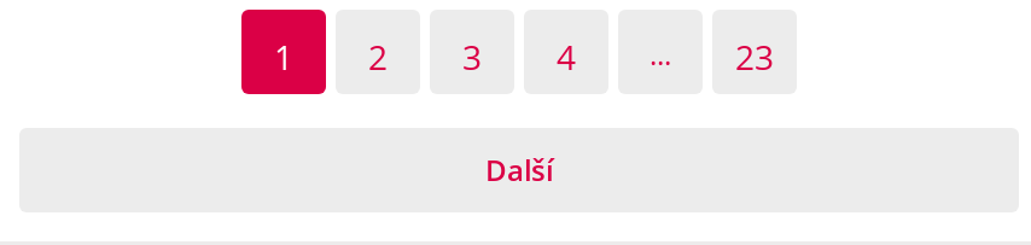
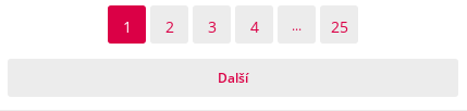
- 23
+ 25
